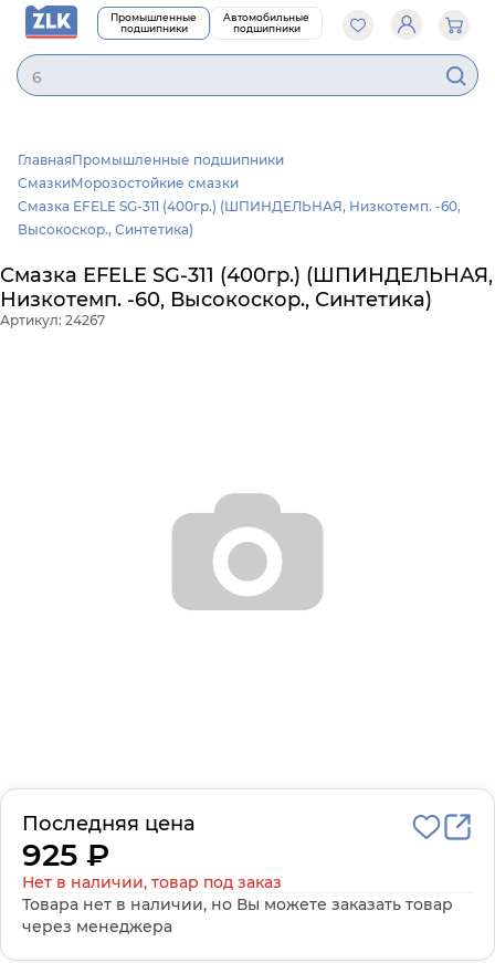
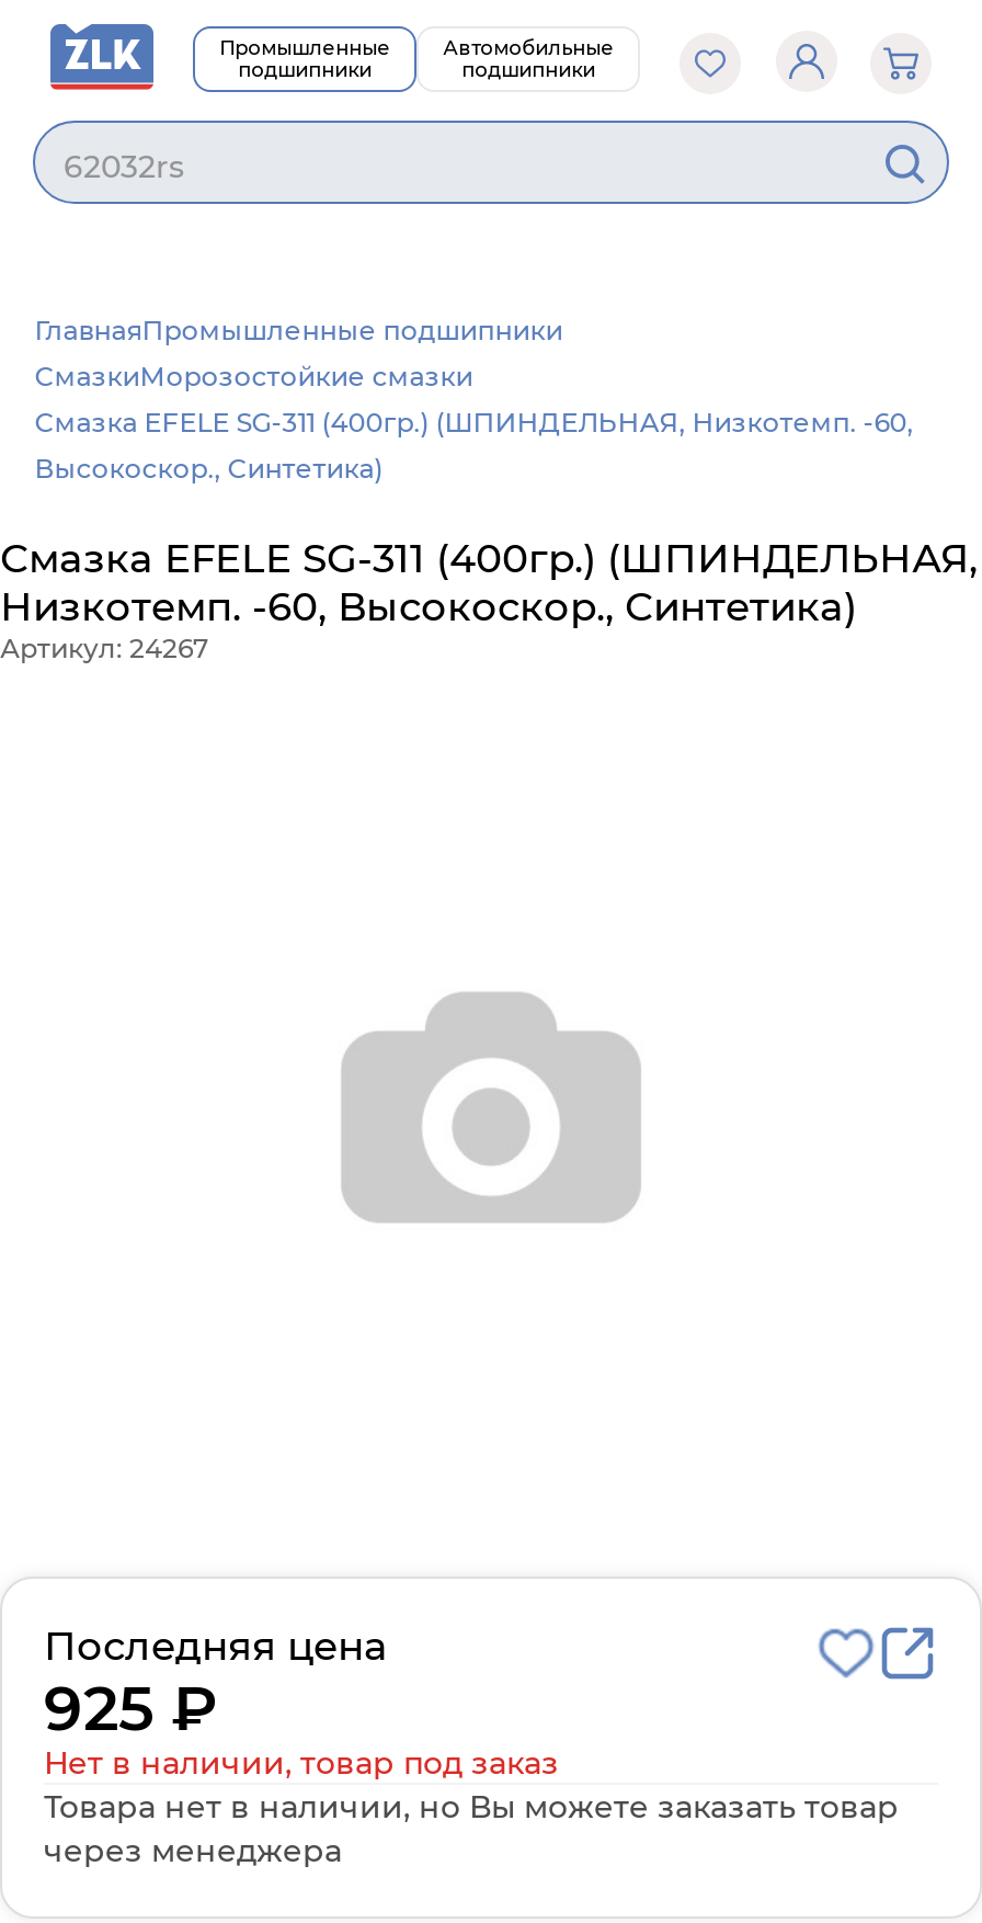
+ 6203
